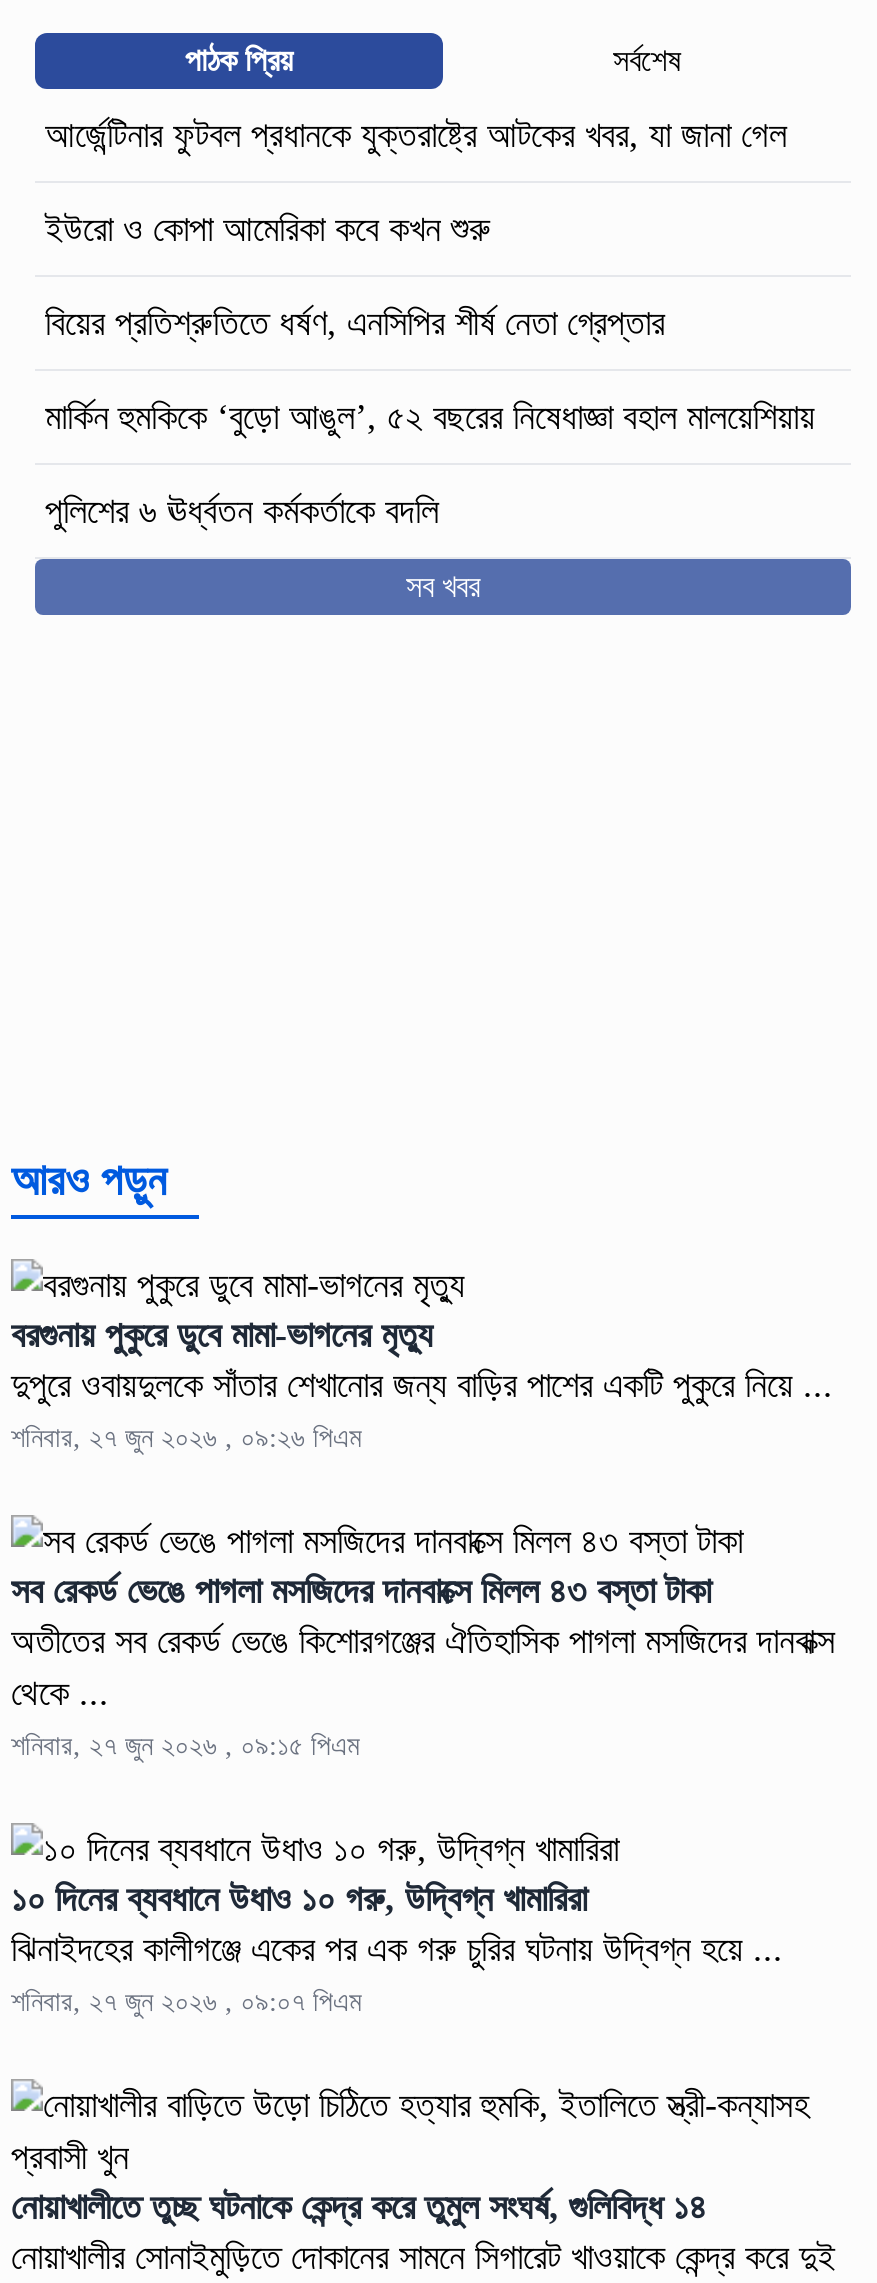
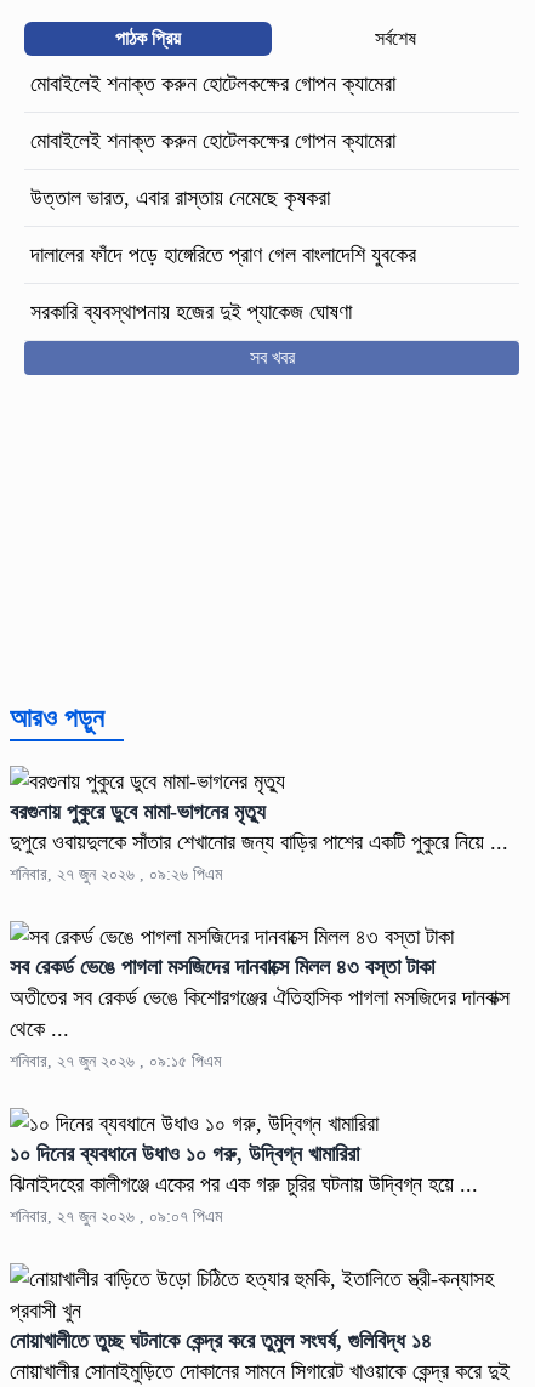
- আর্জেন্টিনার ফুটবল প্রধানকে যুক্তরাষ্ট্রে আটকের খবর, যা জানা গেল
+ মোবাইলেই শনাক্ত করুন হোটেলকক্ষের গোপন ক্যামেরা

- ইউরো ও কোপা আমেরিকা কবে কখন শুরু
+ মোবাইলেই শনাক্ত করুন হোটেলকক্ষের গোপন ক্যামেরা

- বিয়ের প্রতিশ্রুতিতে ধর্ষণ, এনসিপির শীর্ষ নেতা গ্রেপ্তার
+ উত্তাল ভারত, এবার রাস্তায় নেমেছে কৃষকরা

- মার্কিন হুমকিকে ‘বুড়ো আঙুল’, ৫২ বছরের নিষেধাজ্ঞা বহাল মালয়েশিয়ায়
+ দালালের ফাঁদে পড়ে হাঙ্গেরিতে প্রাণ গেল বাংলাদেশি যুবকের

- পুলিশের ৬ ঊর্ধ্বতন কর্মকর্তাকে বদলি
+ সরকারি ব্যবস্থাপনায় হজের দুই প্যাকেজ ঘোষণা
